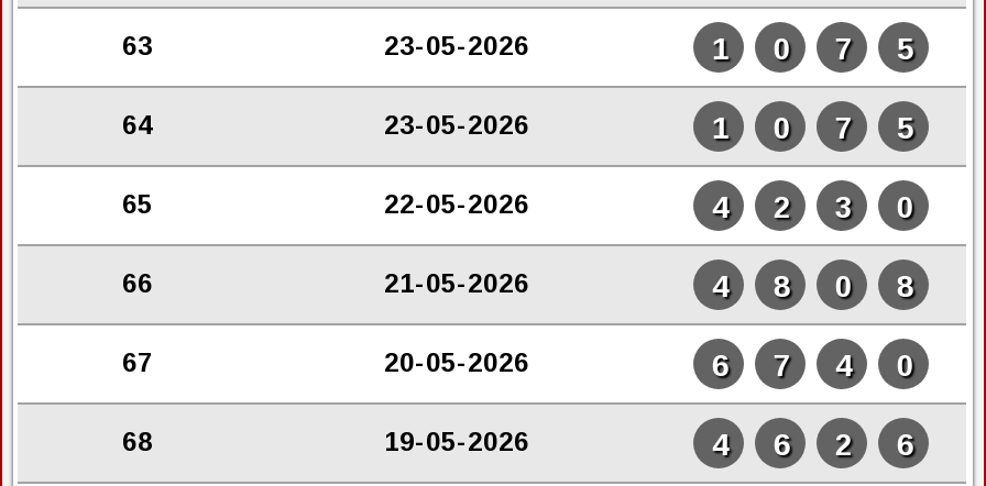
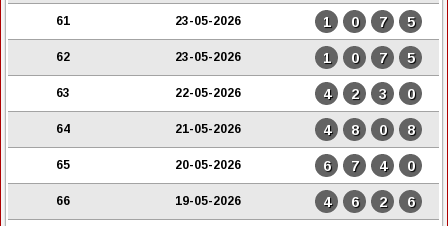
- 63
+ 61

- 64
+ 62

- 65
+ 63

- 66
+ 64

- 67
+ 65

- 68
+ 66
